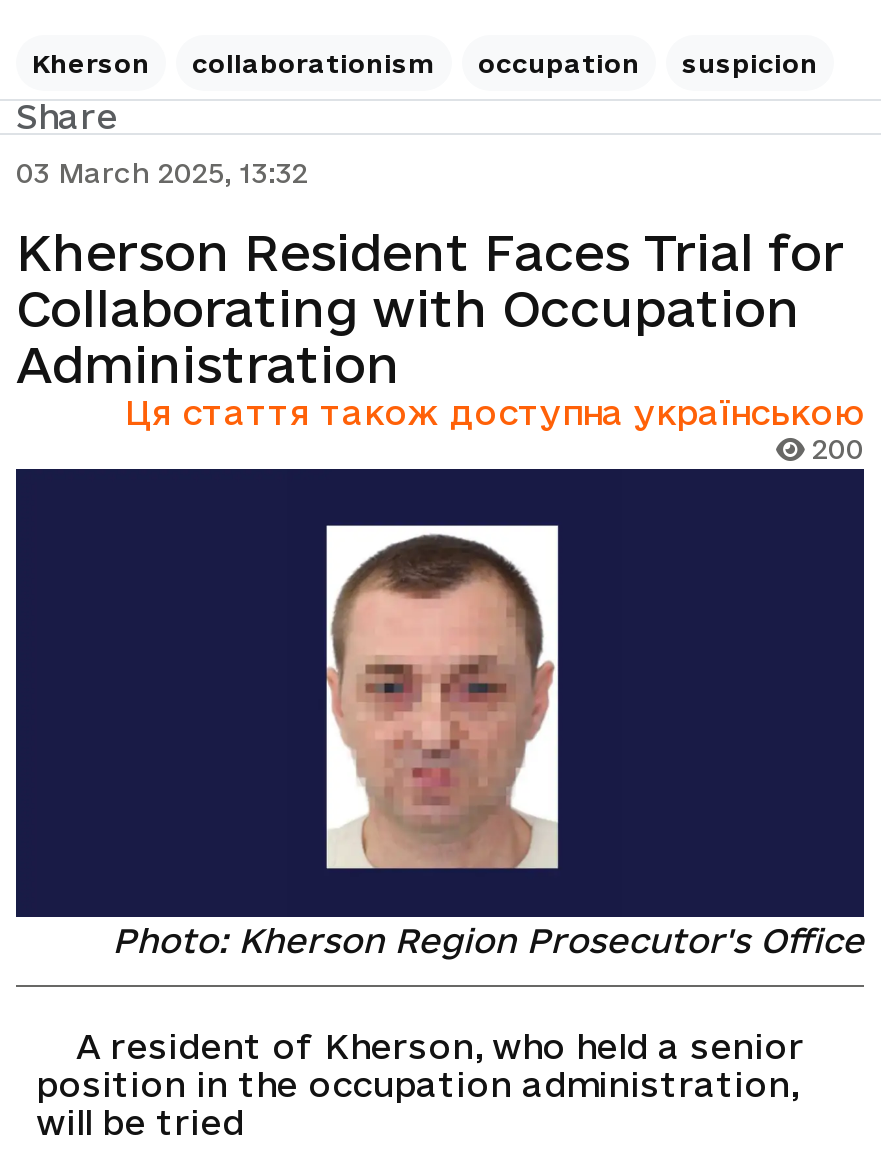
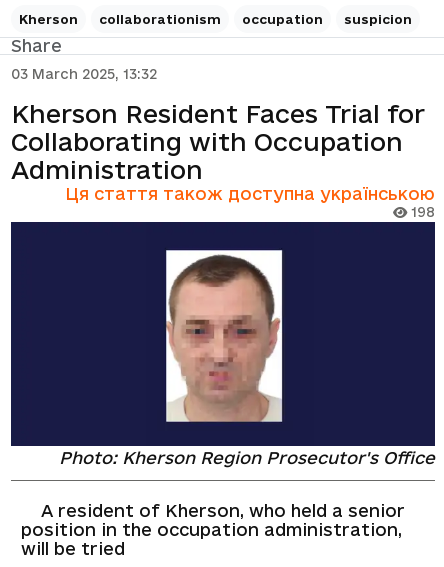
- 200
+ 198
